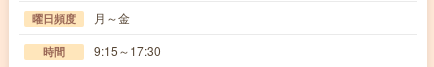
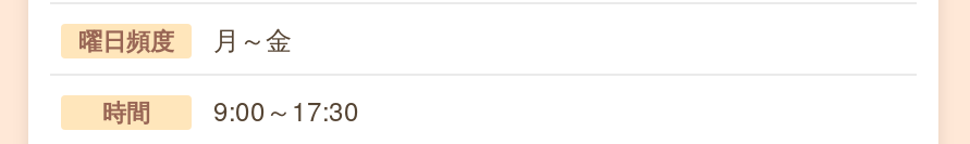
- 時間 9:15～17:30
+ 時間 9:00～17:30
